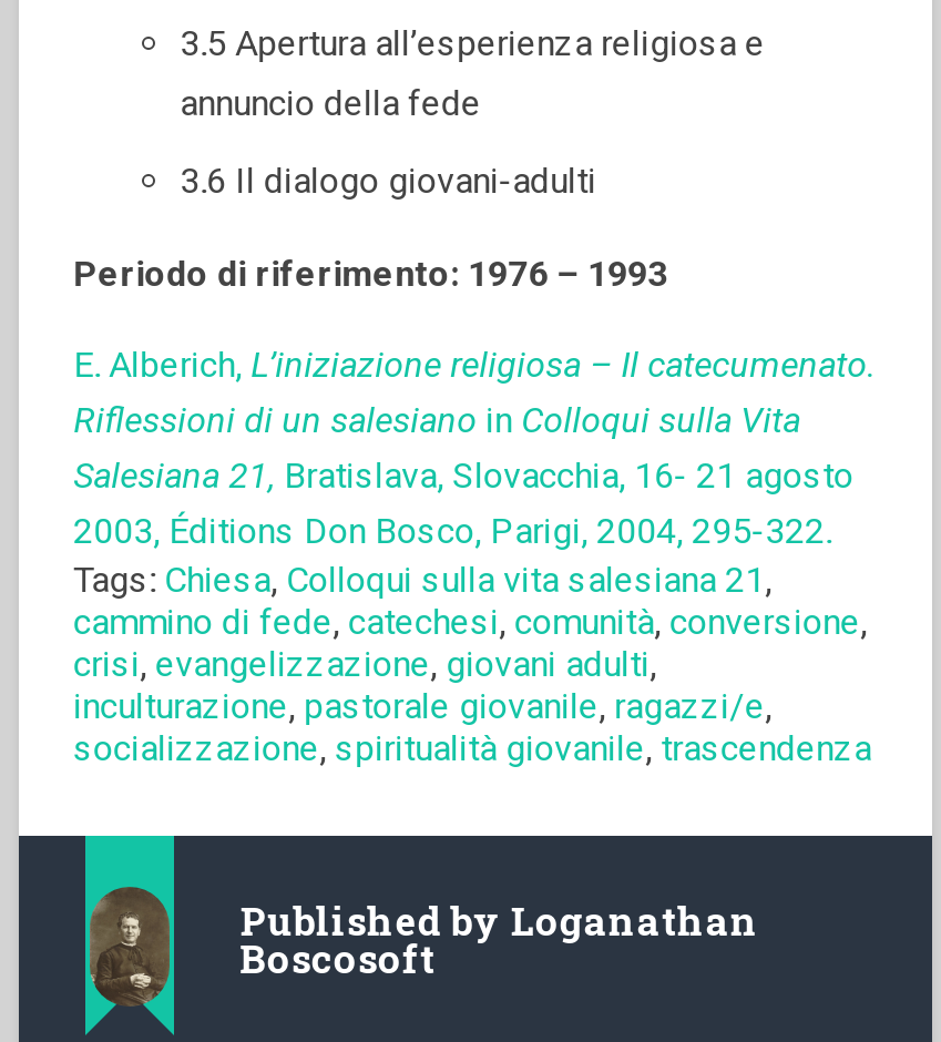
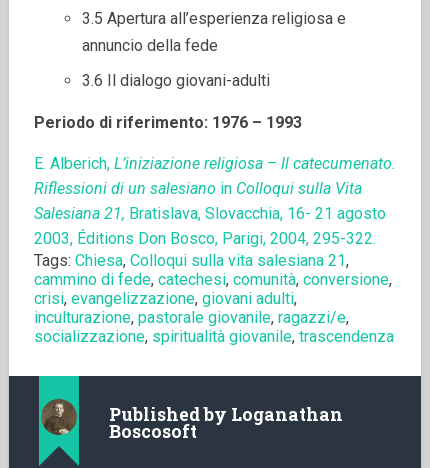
- [image]
+ [image]
